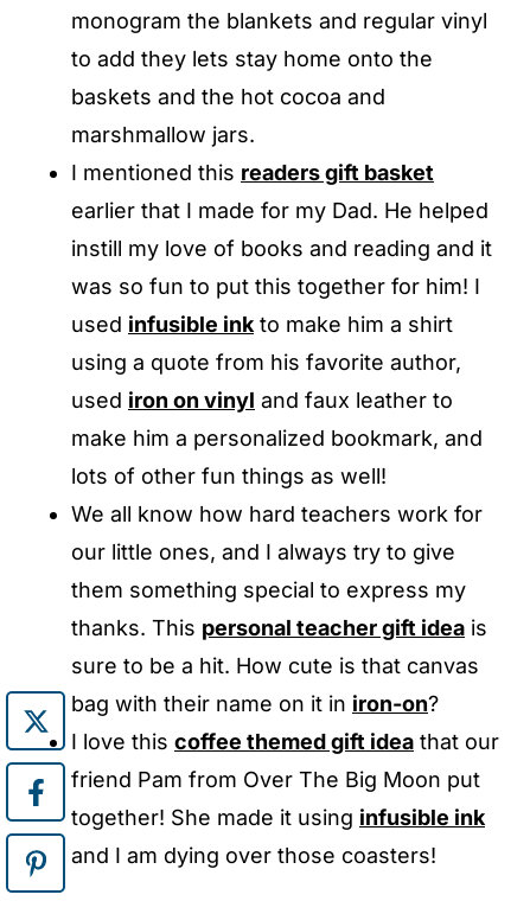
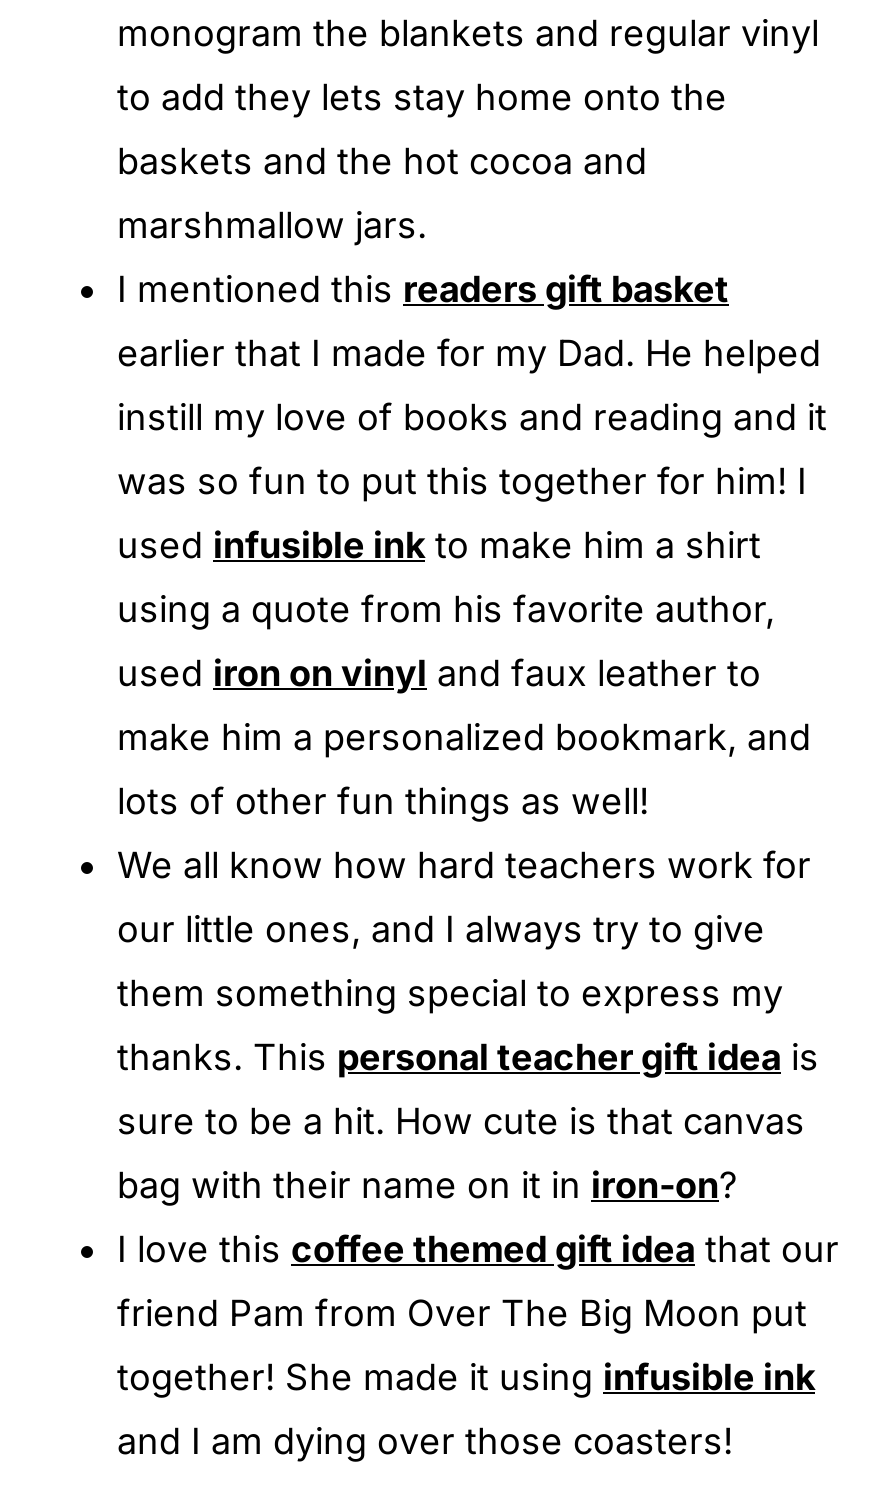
- [image]

- [image]

- [image]
